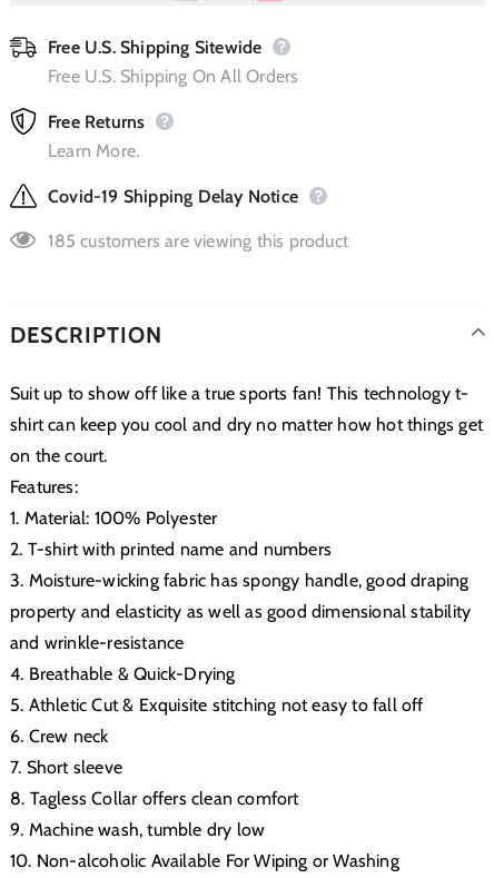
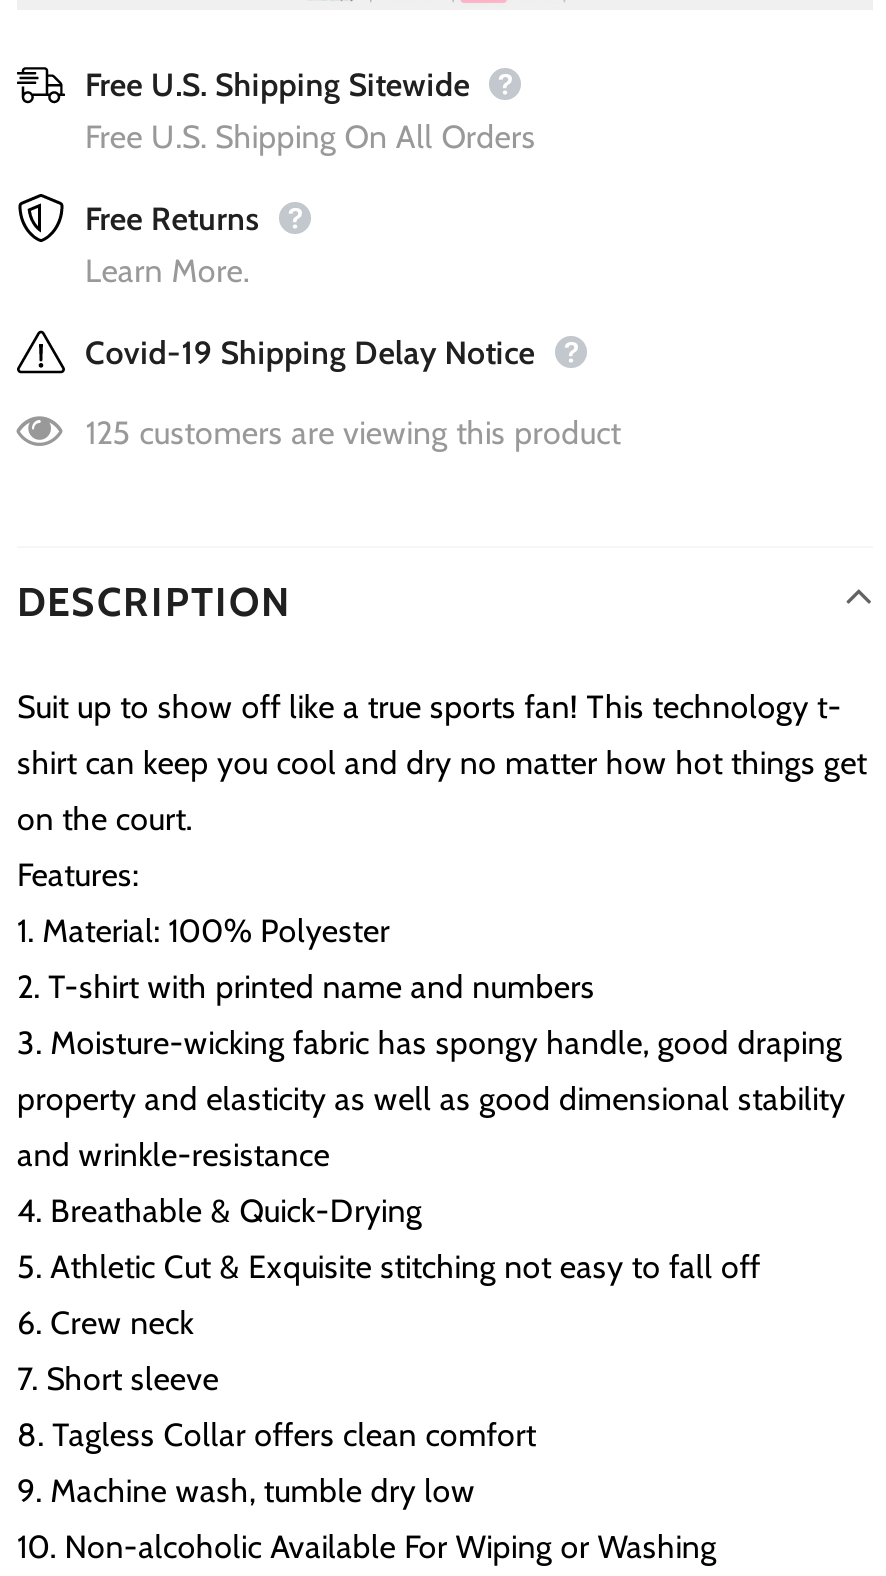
- 185 customers are viewing this product
+ 125 customers are viewing this product
